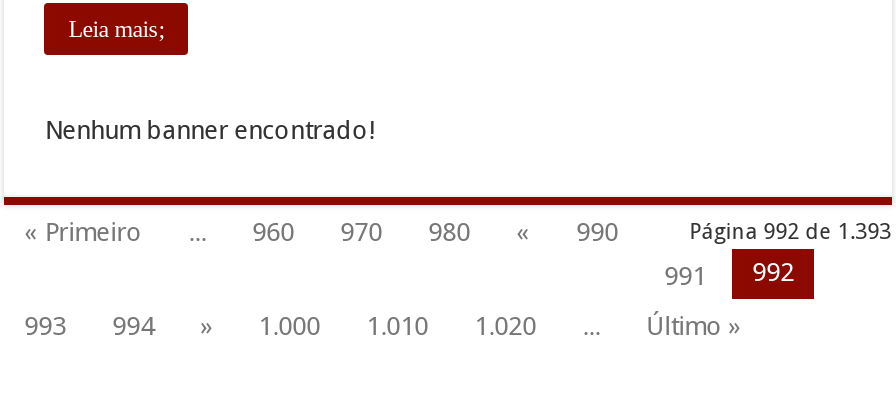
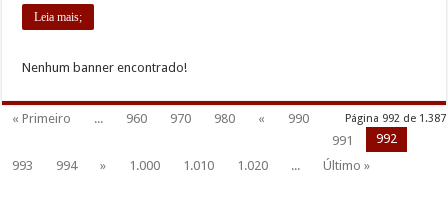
- Página 992 de 1.393
+ Página 992 de 1.387
